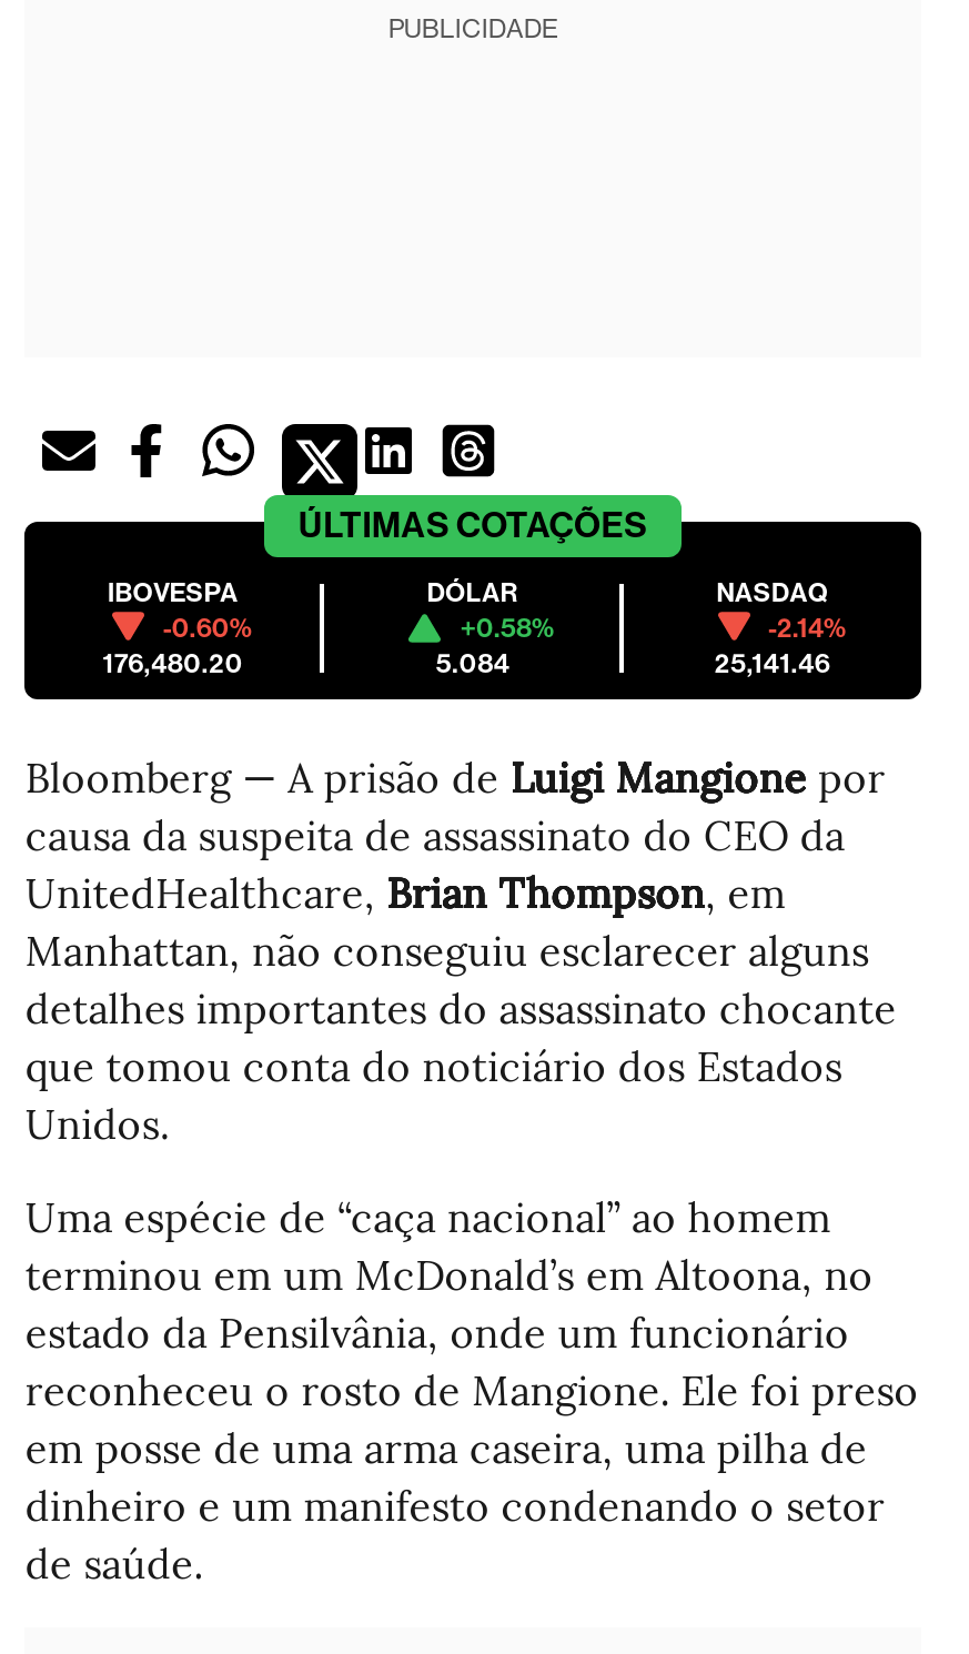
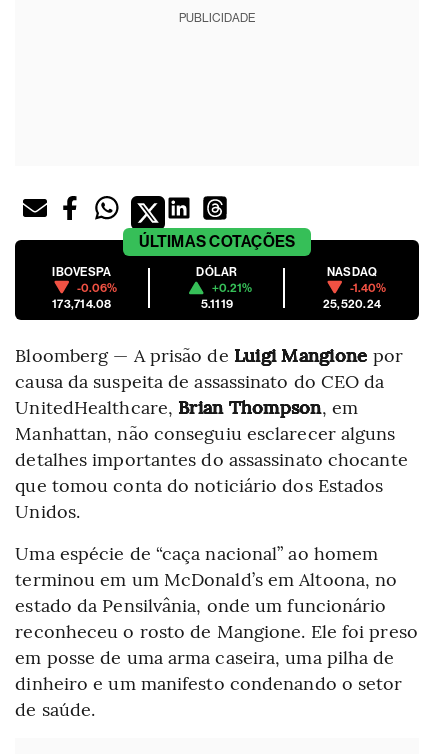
- -0.60%
+ -0.06%

- +0.58%
+ +0.21%

- -2.14%
+ -1.40%

- 176,480.20
+ 173,714.08

- 5.084
+ 5.1119

- 25,141.46
+ 25,520.24
